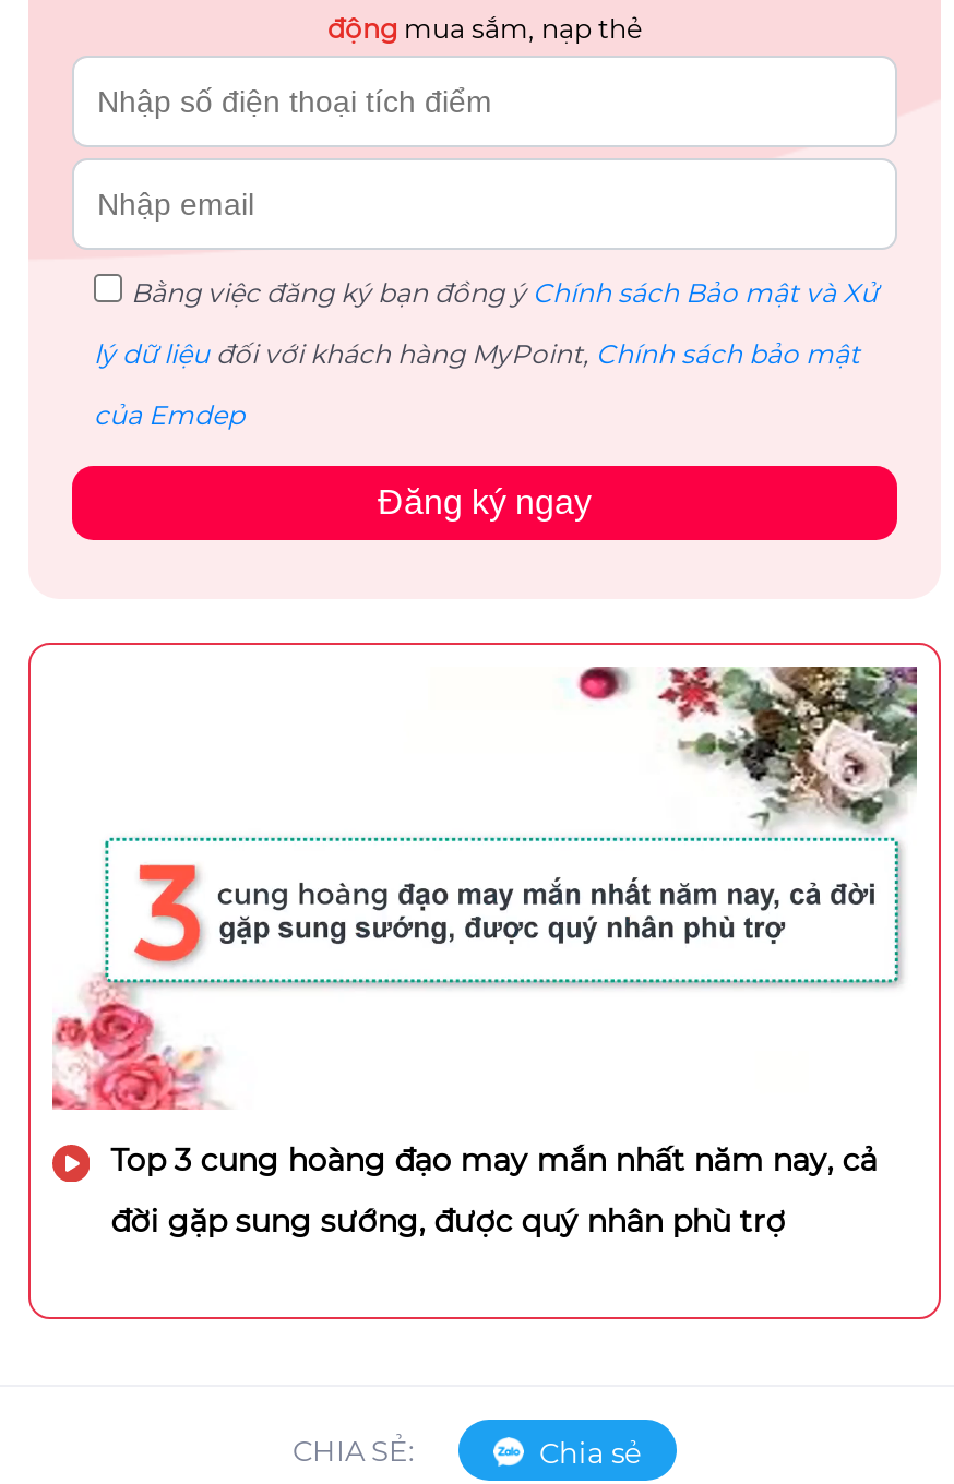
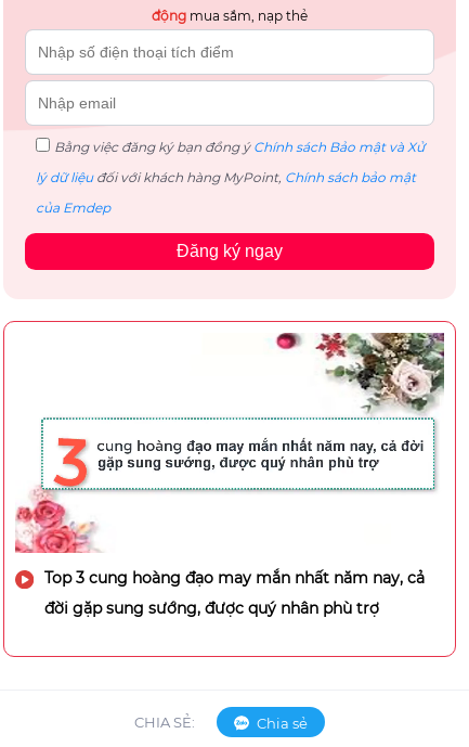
- [image]
+ [image]
